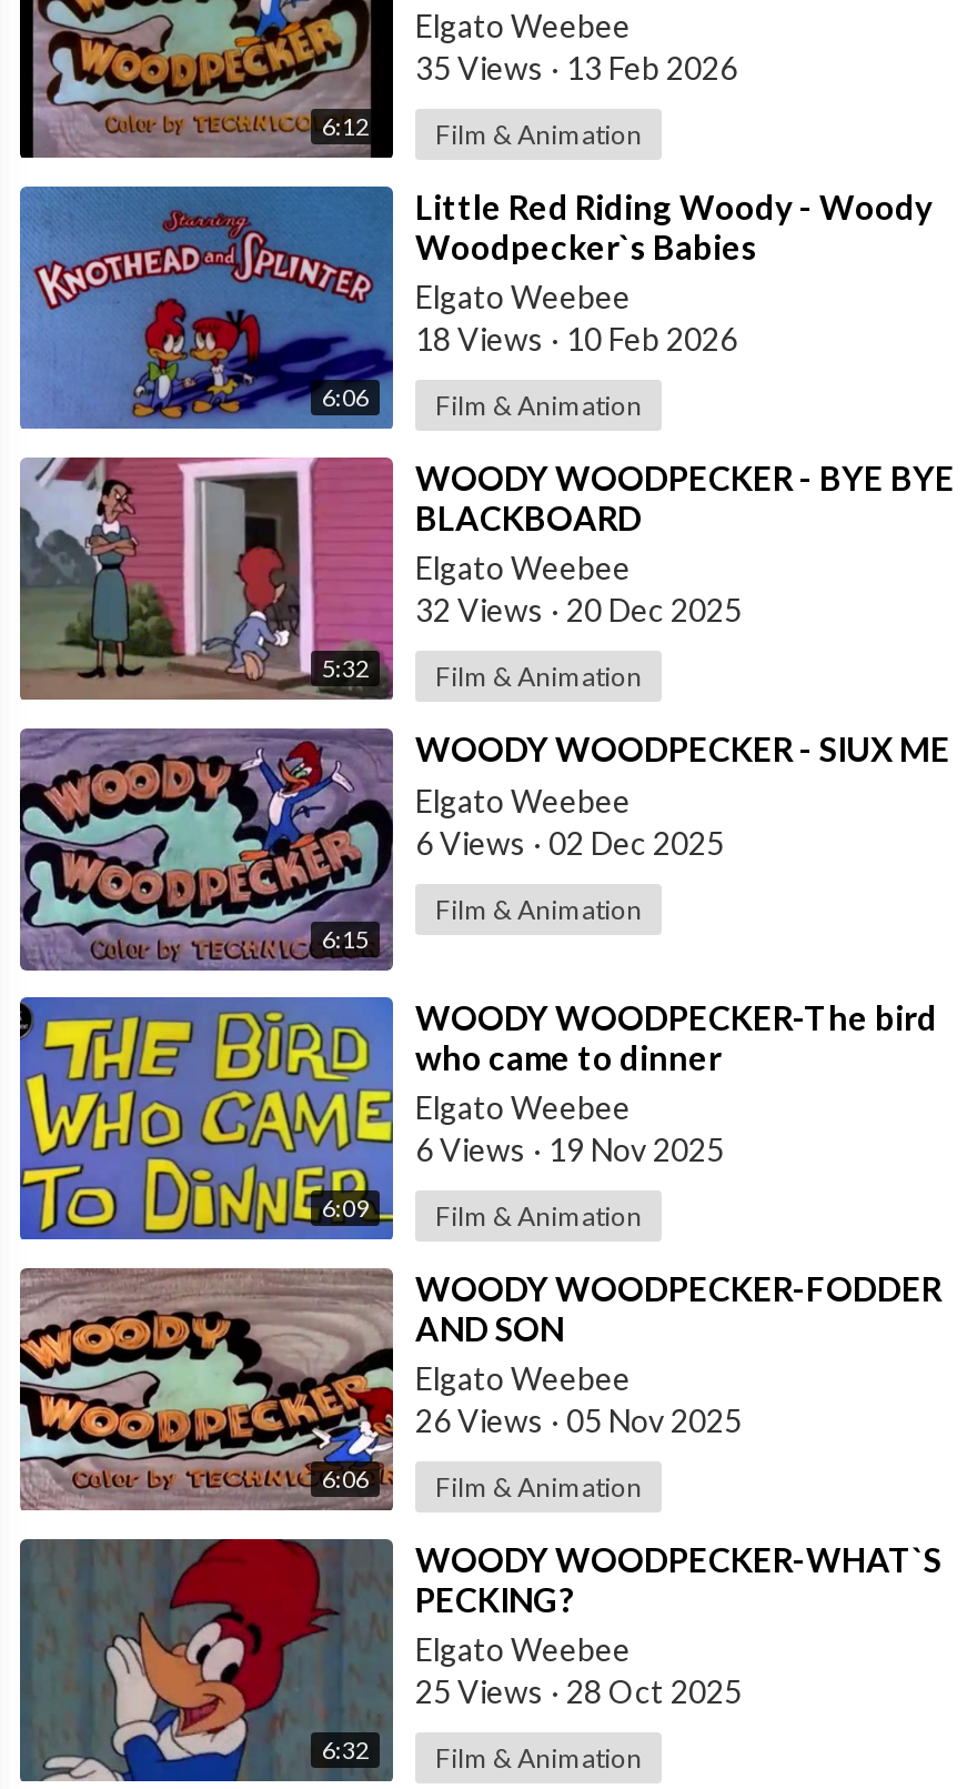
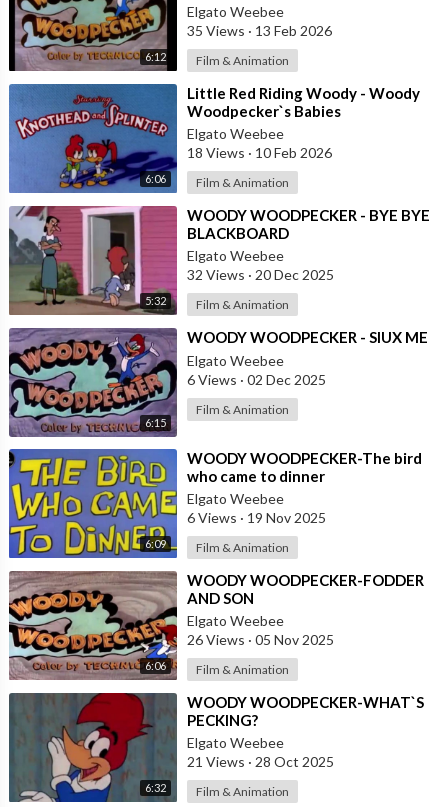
- 25 Views · 28 Oct 2025
+ 21 Views · 28 Oct 2025
